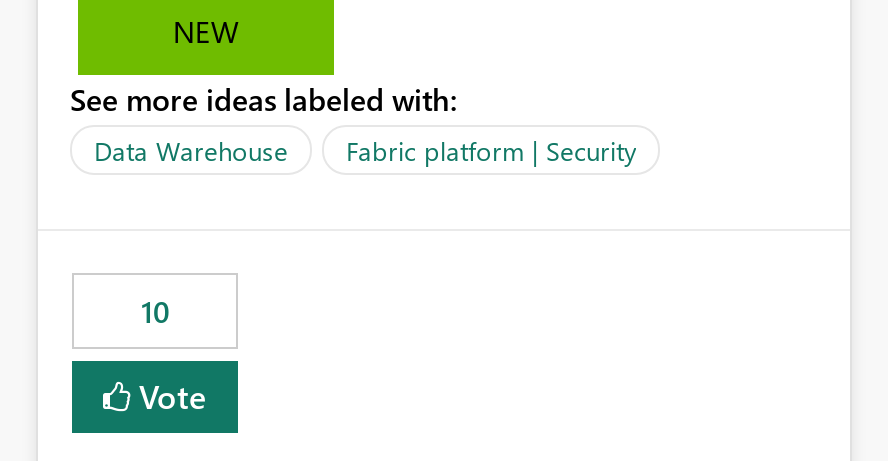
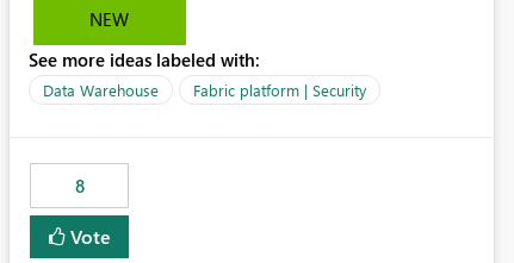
- 10
+ 8
